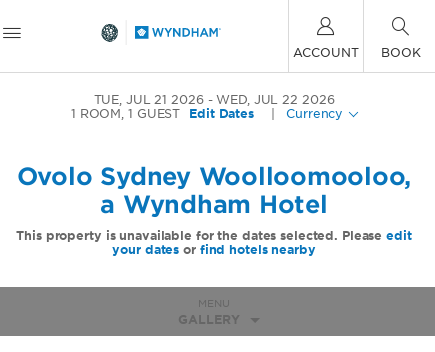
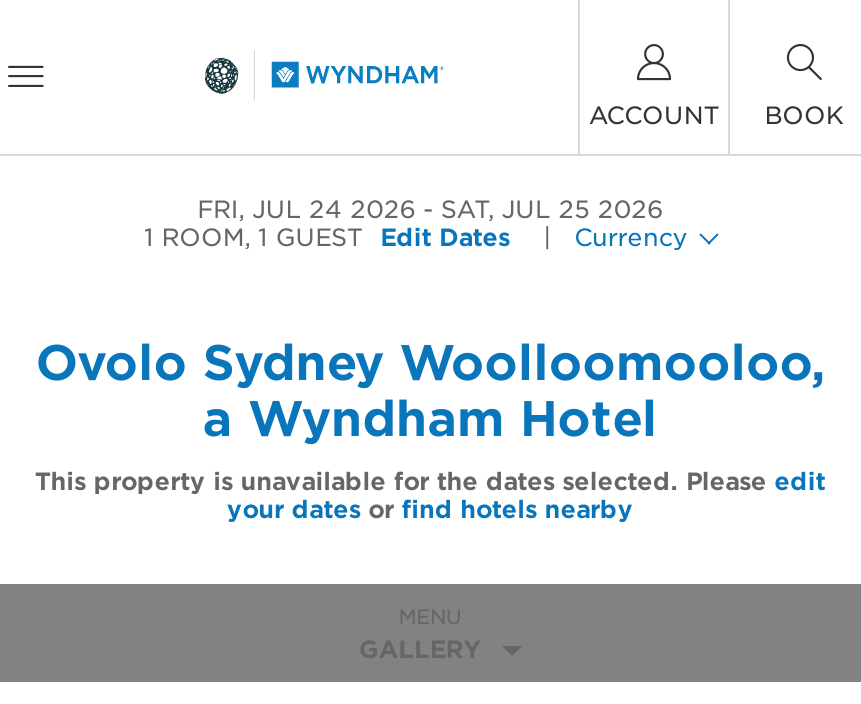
- TUE, JUL 21 2026
+ FRI, JUL 24 2026

- WED, JUL 22 2026
+ SAT, JUL 25 2026
